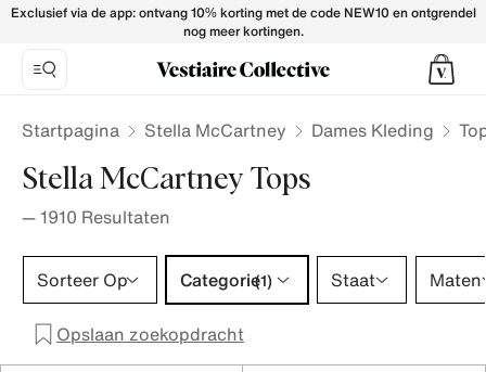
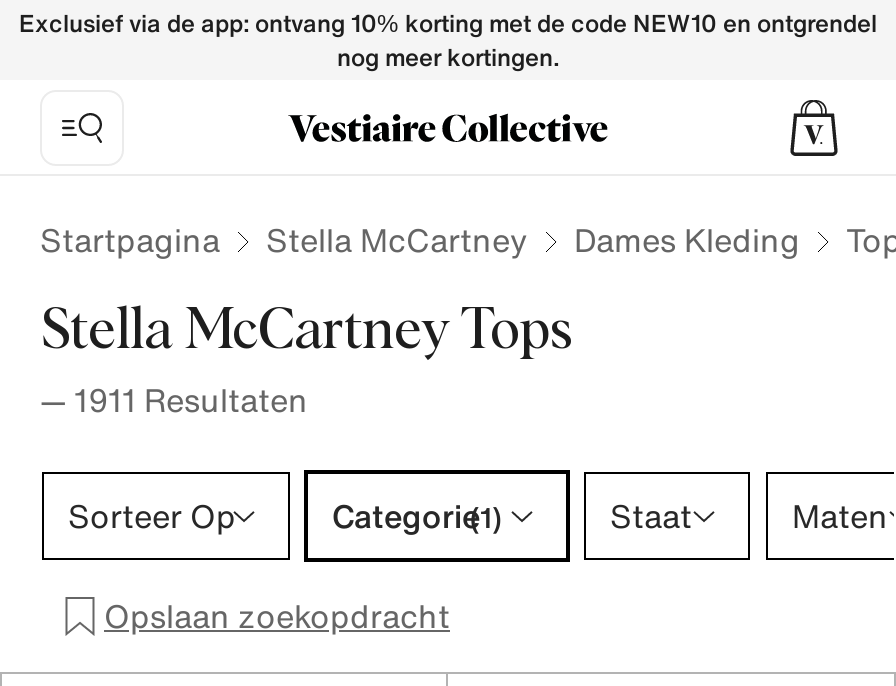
- — 1910 Resultaten
+ — 1911 Resultaten
